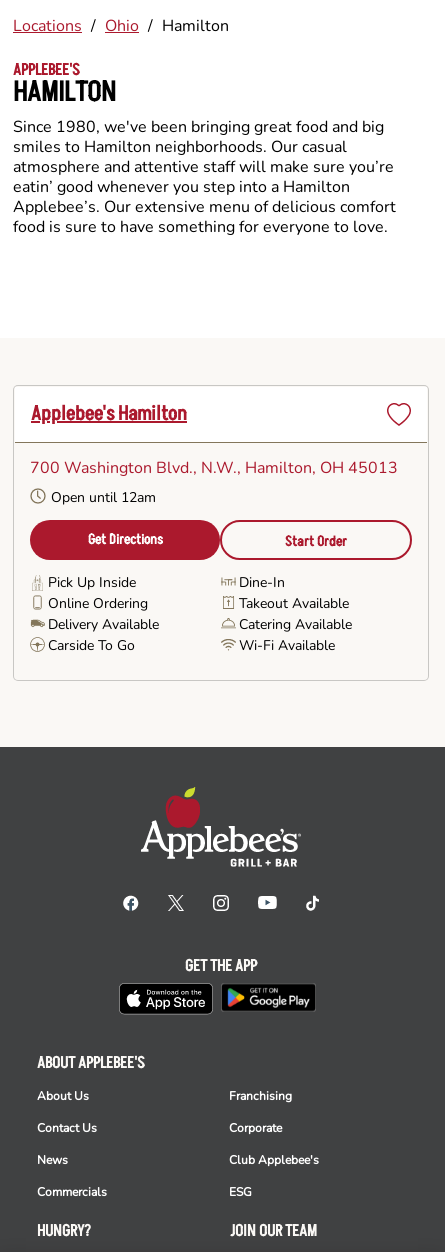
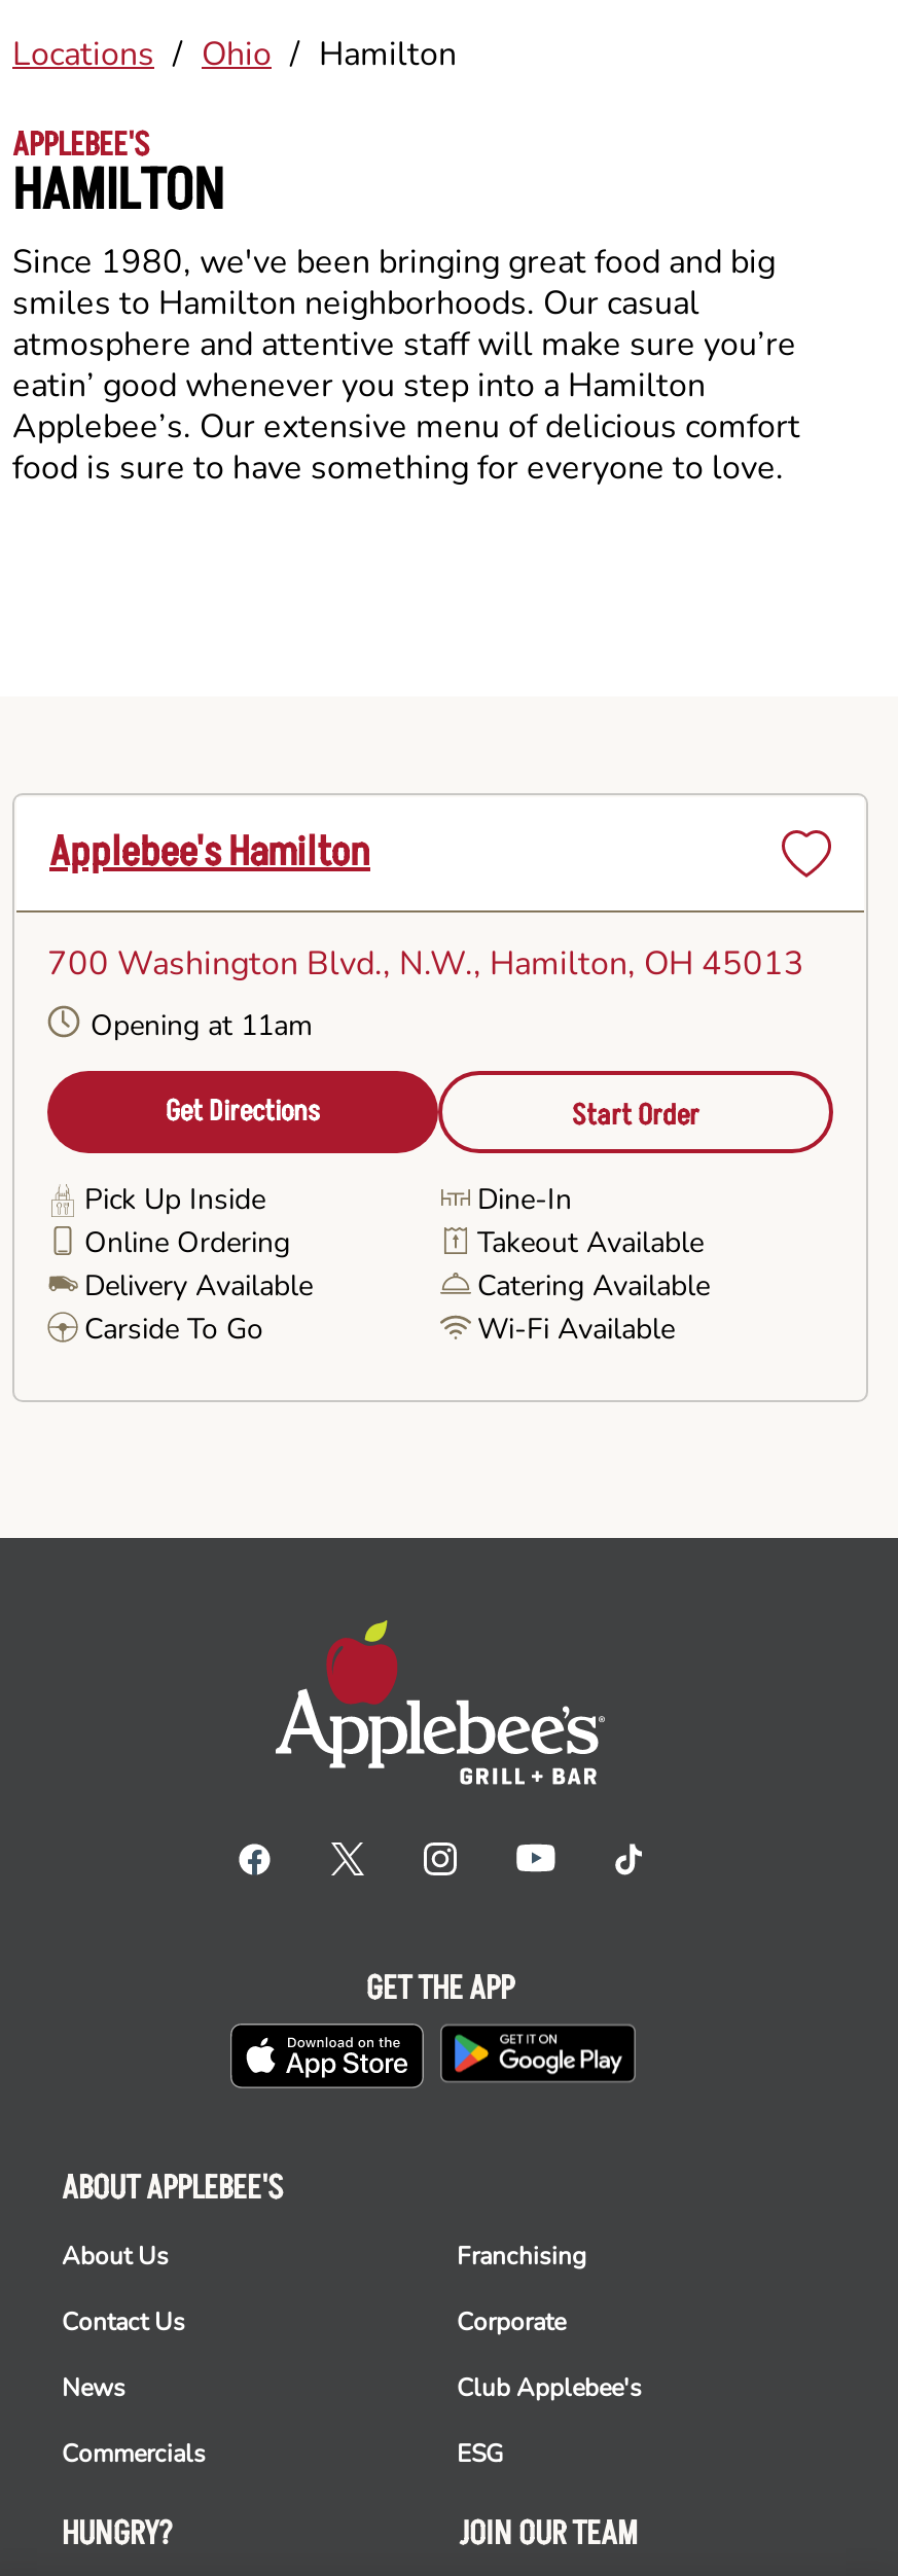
- Open until 12am
+ Opening at 11am
